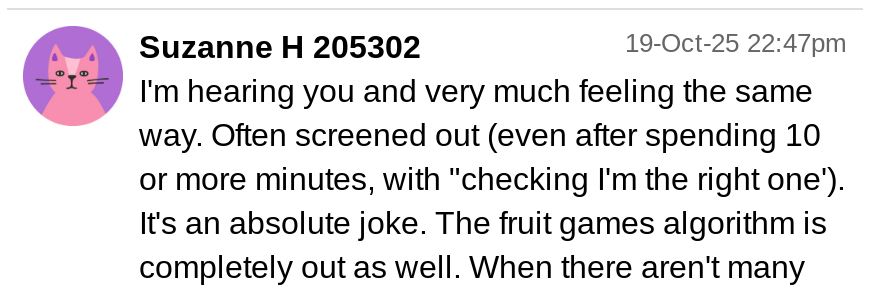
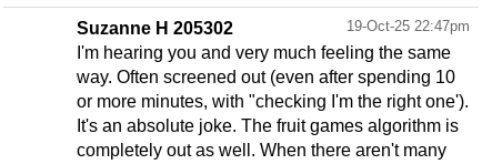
- [image]
